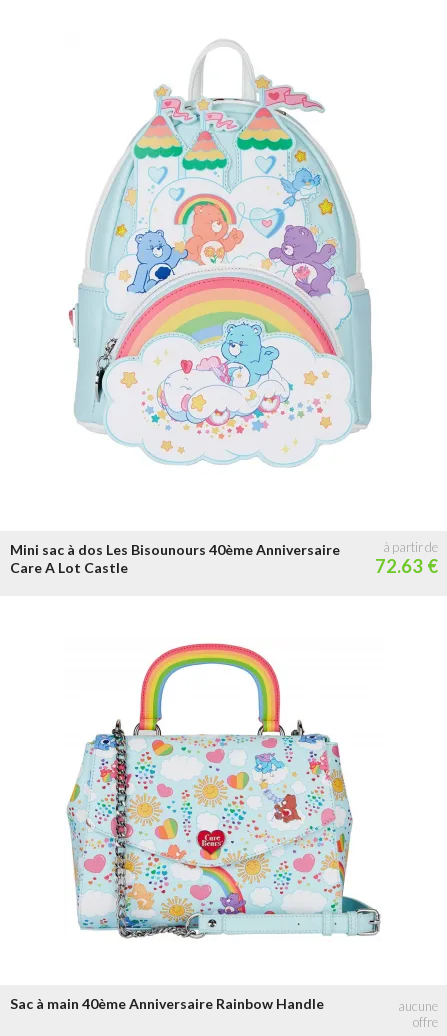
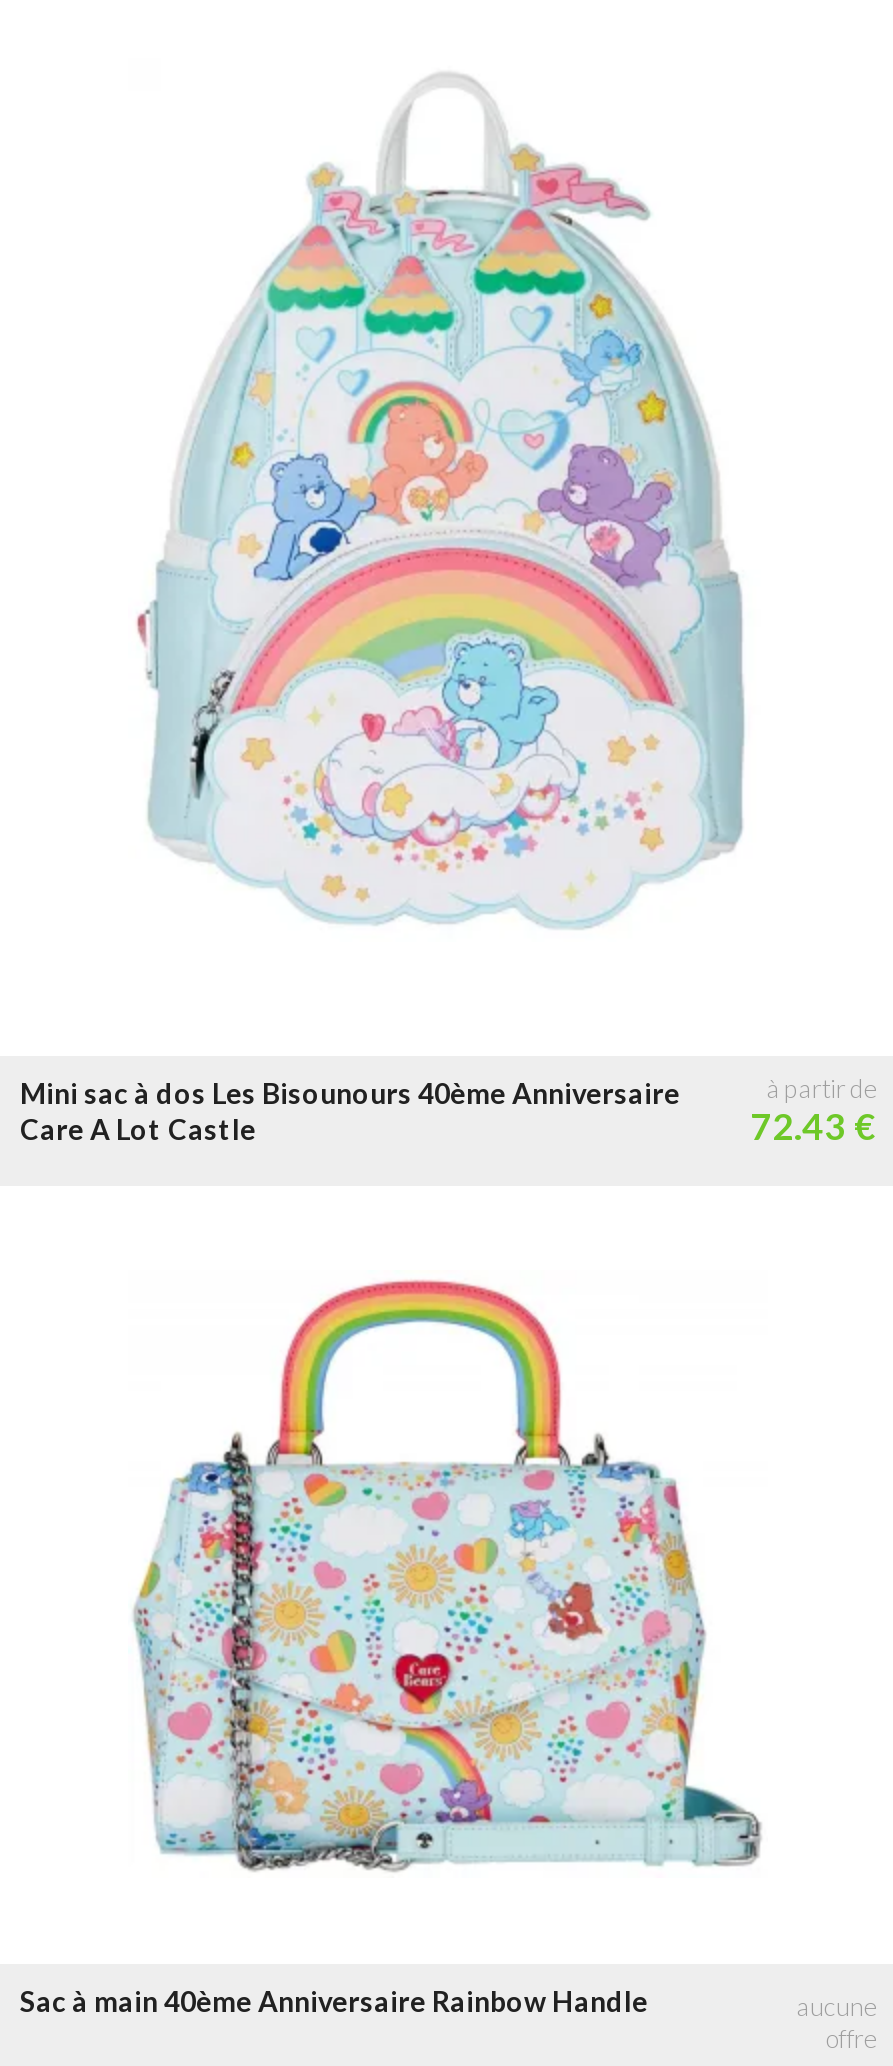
- 72.63 €
+ 72.43 €
